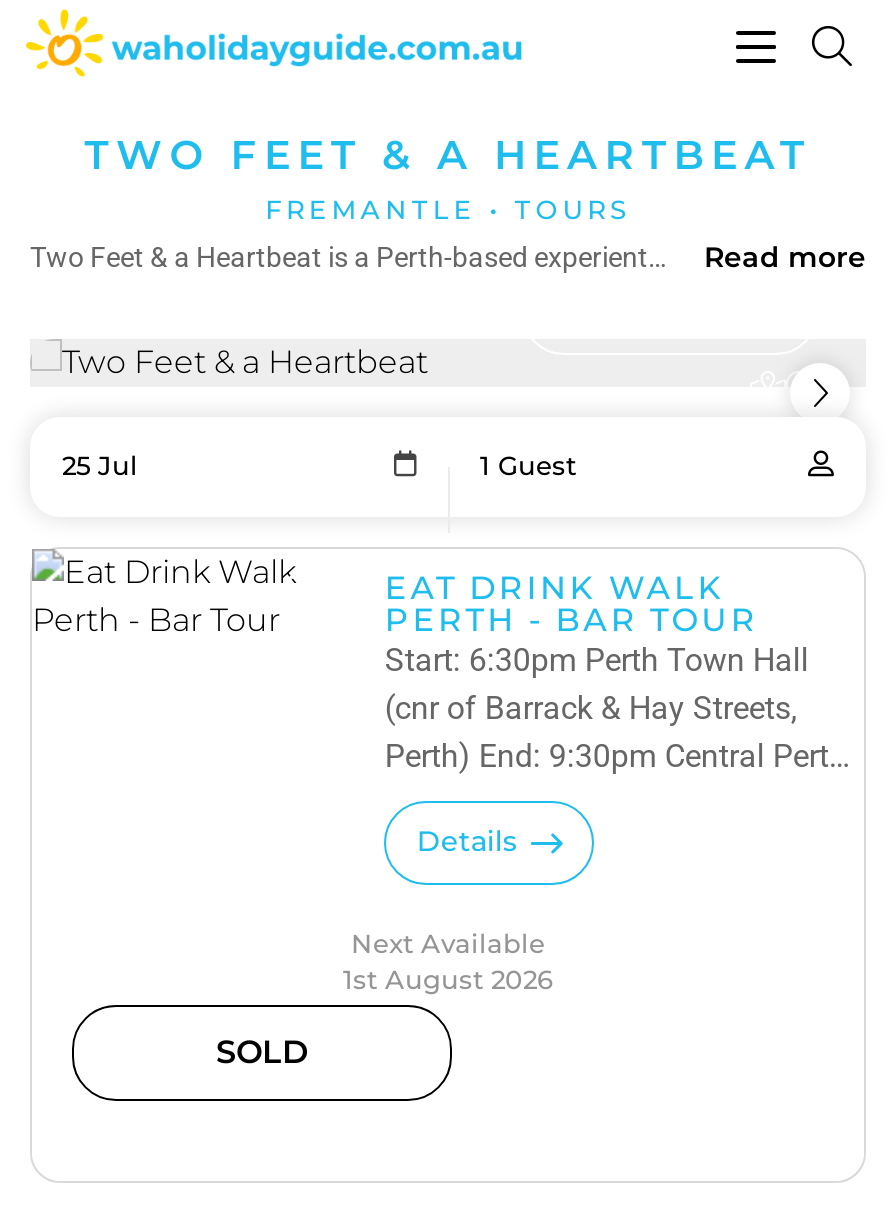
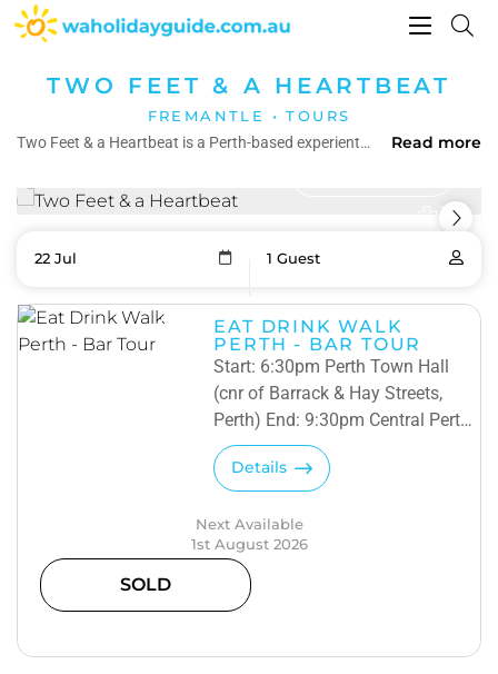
- 25 Jul
+ 22 Jul
